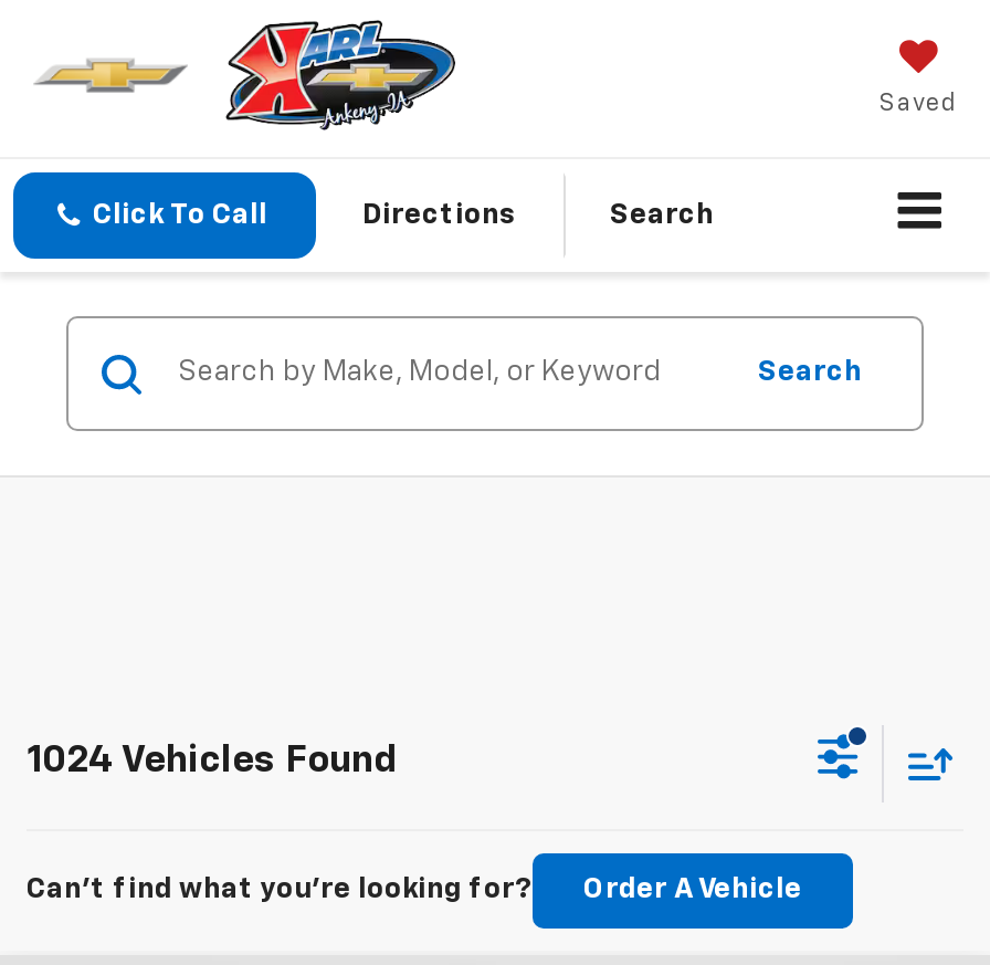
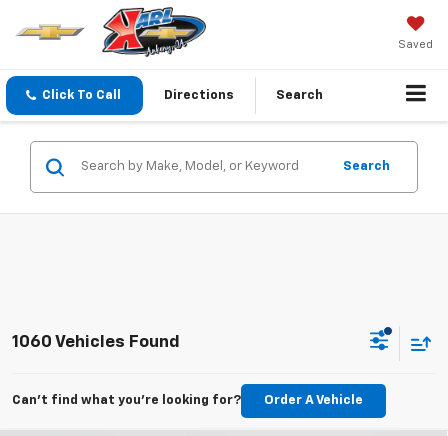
- 1024 Vehicles Found
+ 1060 Vehicles Found
